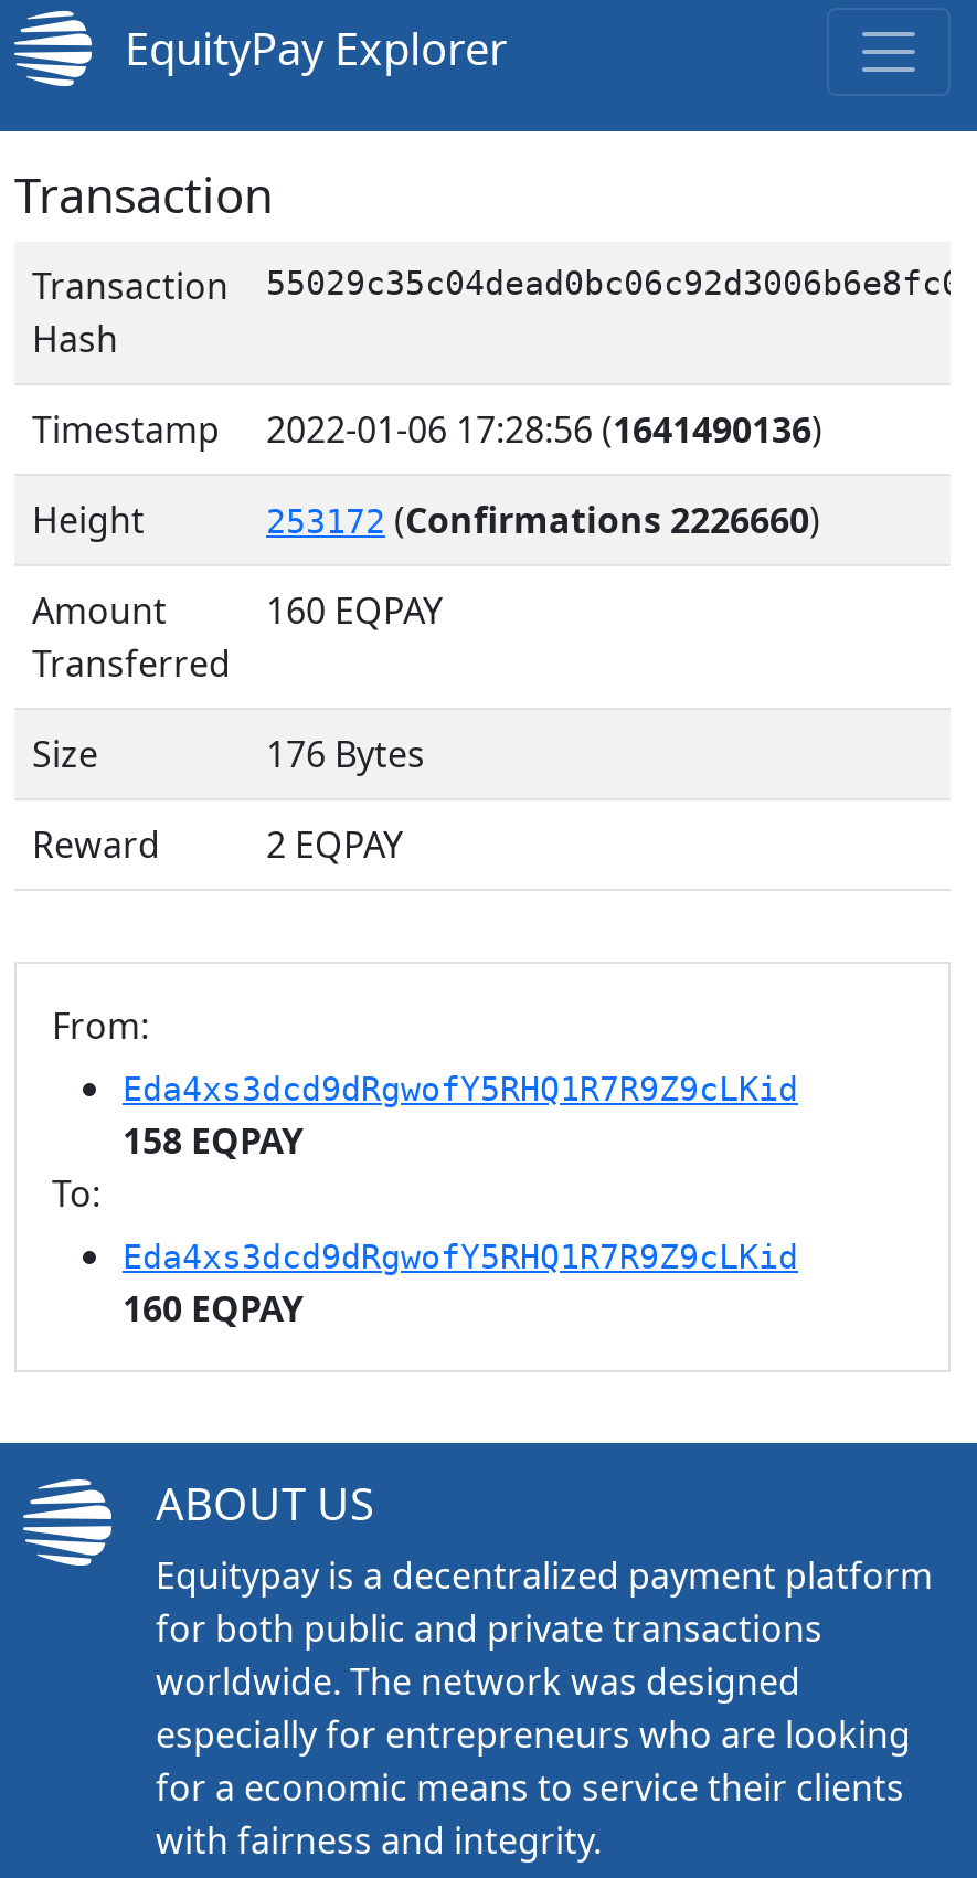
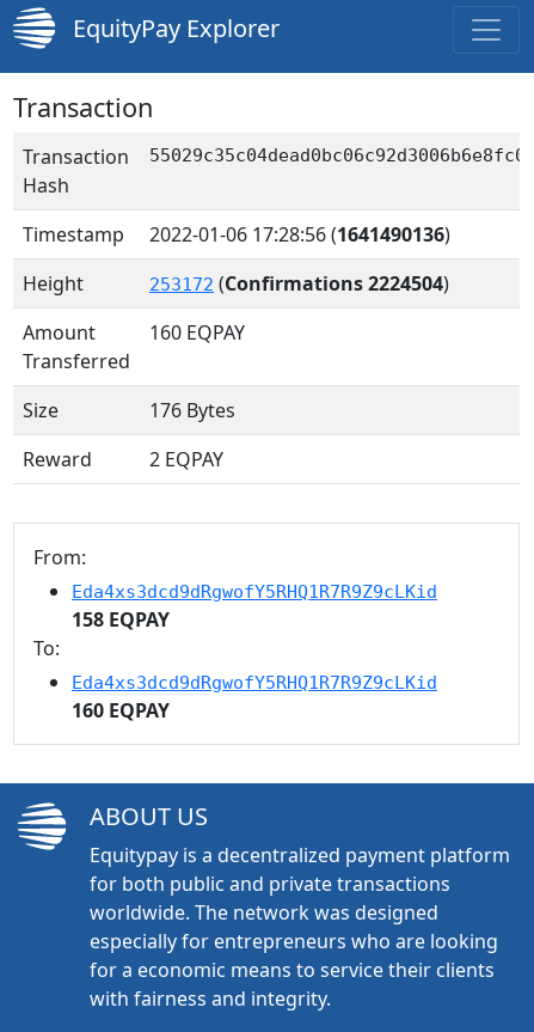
- 253172 (Confirmations 2226660)
+ 253172 (Confirmations 2224504)
